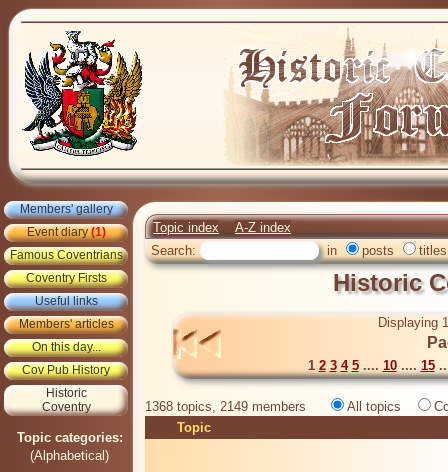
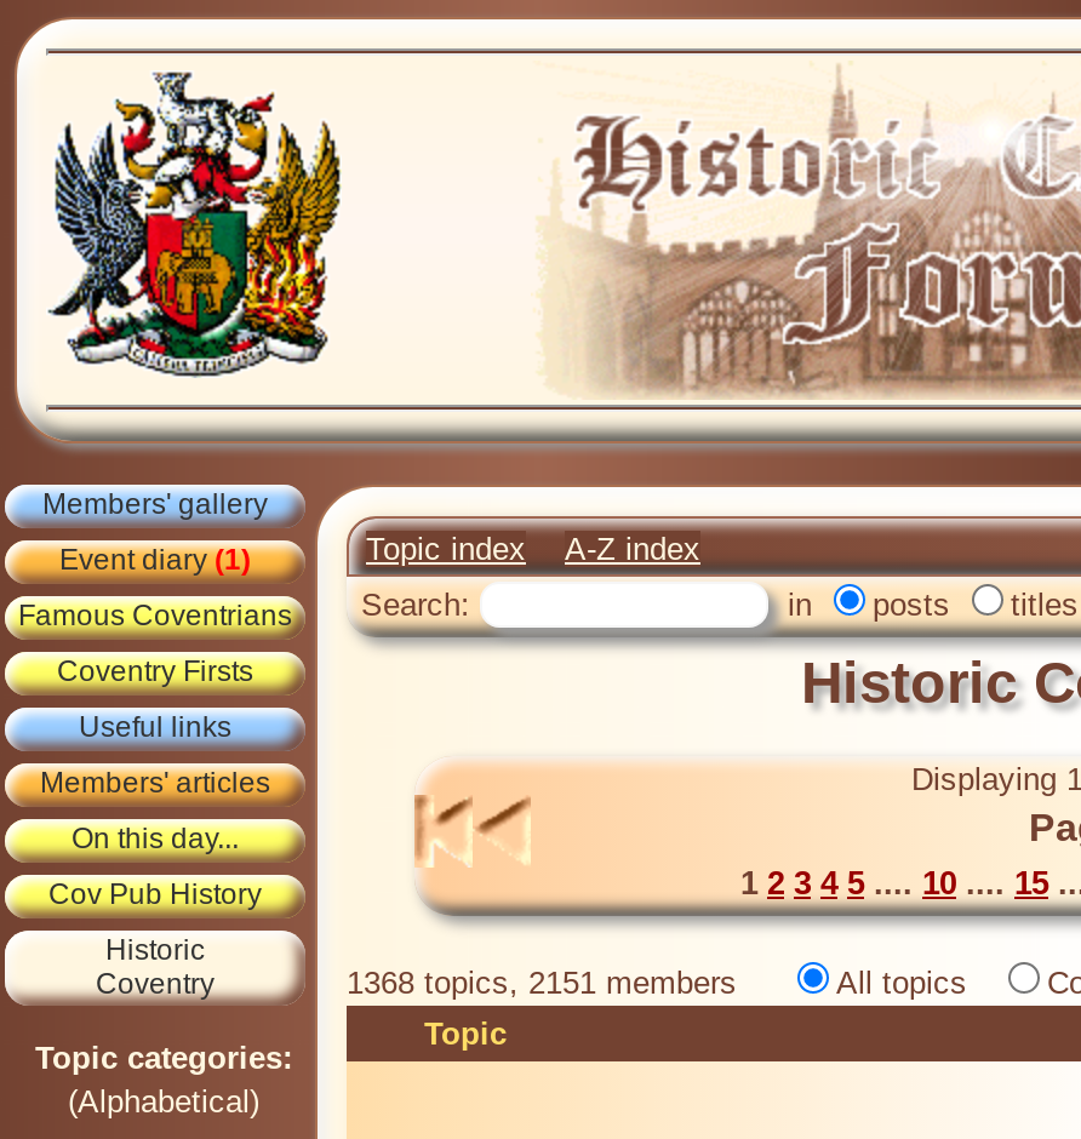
- 1368 topics, 2149 members
+ 1368 topics, 2151 members
